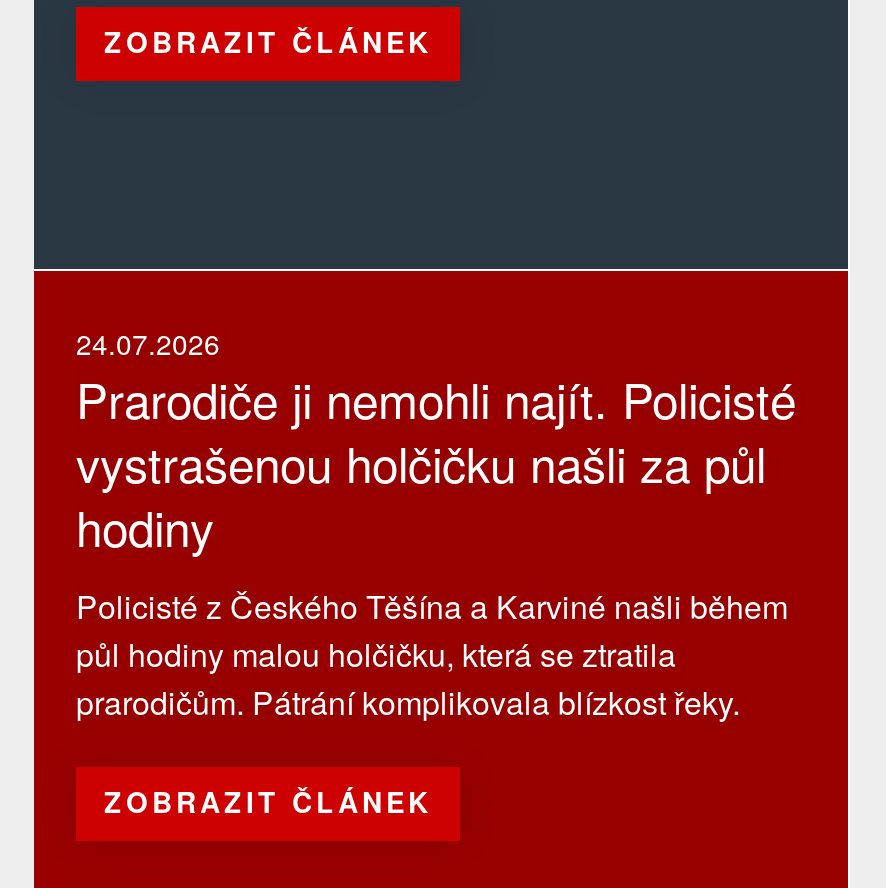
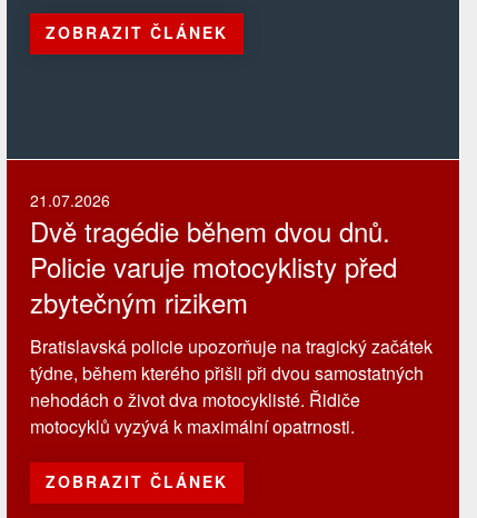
- 24.07.2026
- Prarodiče ji nemohli najít. Policisté
- vystrašenou holčičku našli za půl
- hodiny
- Policisté z Českého Těšína a Karviné našli během
- půl hodiny malou holčičku, která se ztratila
- prarodičům. Pátrání komplikovala blízkost řeky.
+ 21.07.2026
+ Dvě tragédie během dvou dnů.
+ Policie varuje motocyklisty před
+ zbytečným rizikem
+ Bratislavská policie upozorňuje na tragický začátek
+ týdne, během kterého přišli při dvou samostatných
+ nehodách o život dva motocyklisté. Řidiče
+ motocyklů vyzývá k maximální opatrnosti.
